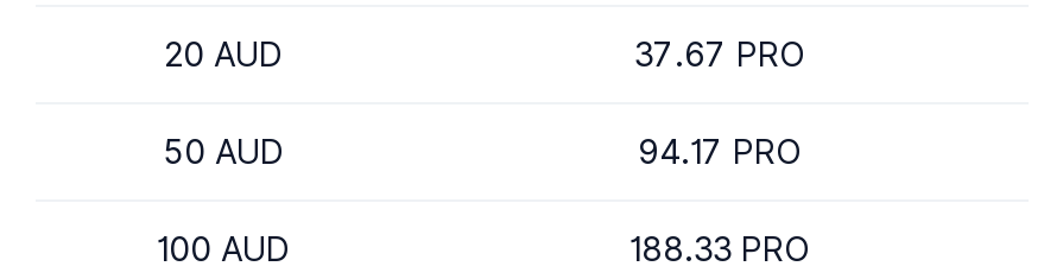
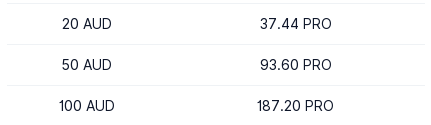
- 37.67 PRO
+ 37.44 PRO

- 94.17 PRO
+ 93.60 PRO

- 188.33 PRO
+ 187.20 PRO
